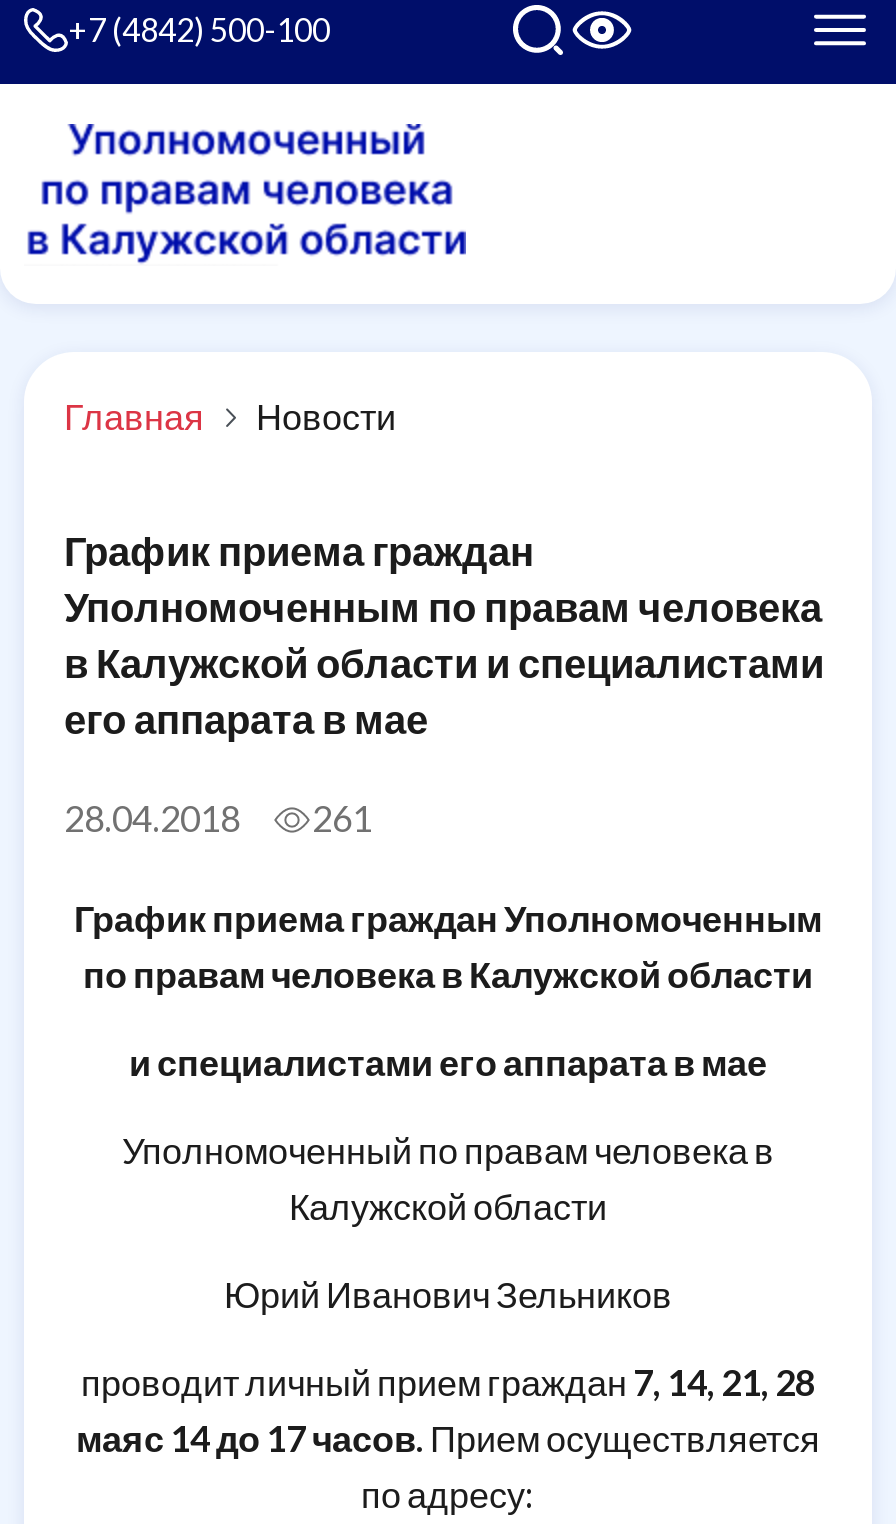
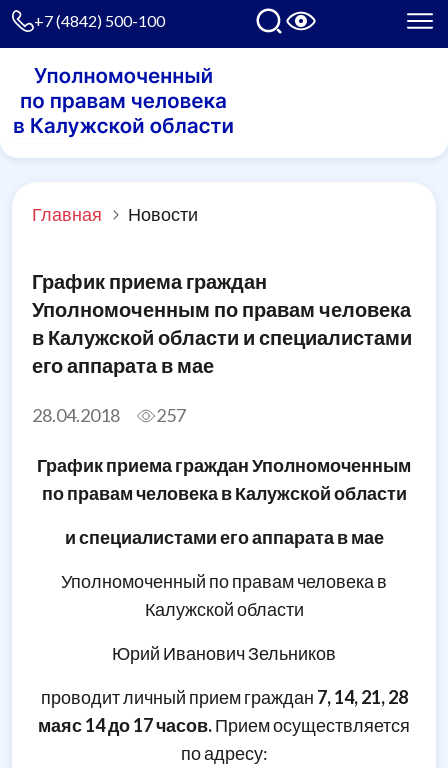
- 28.04.2018 261
+ 28.04.2018 257
